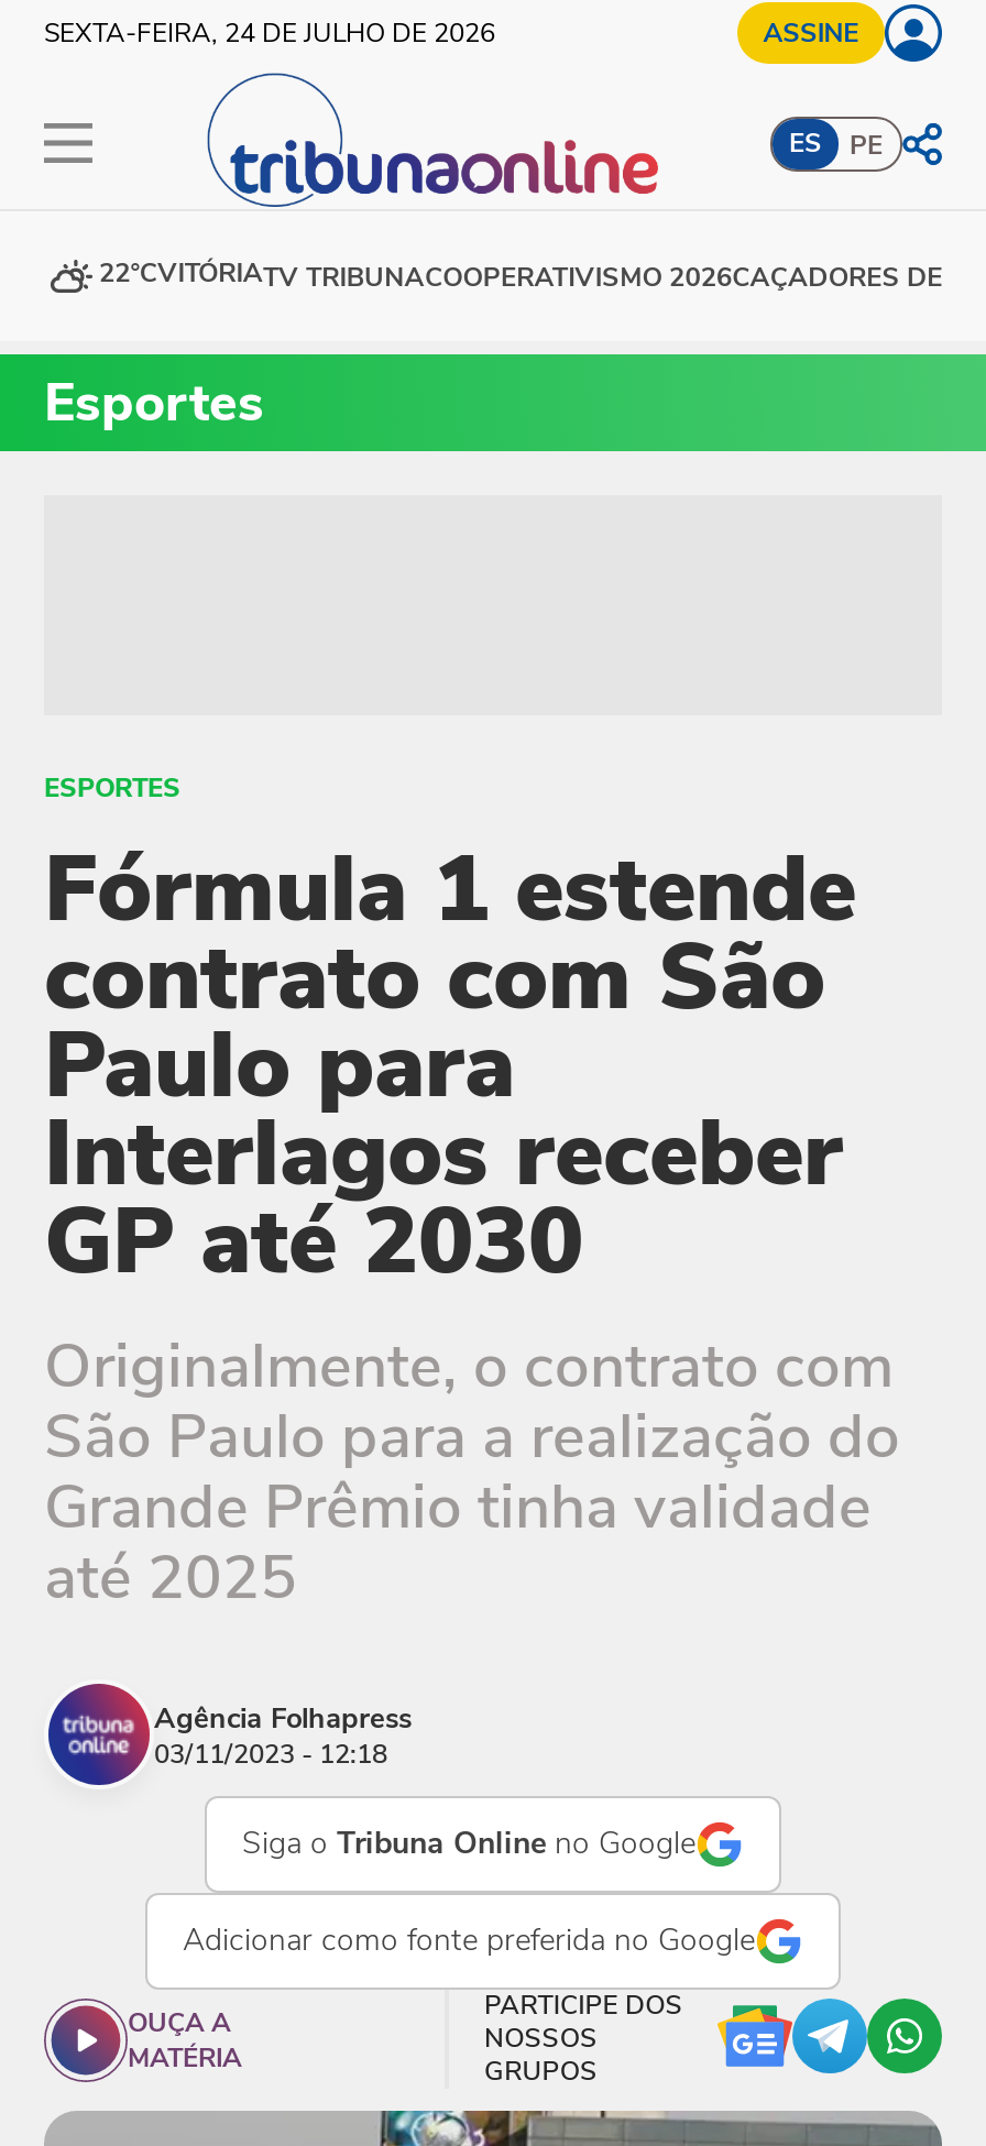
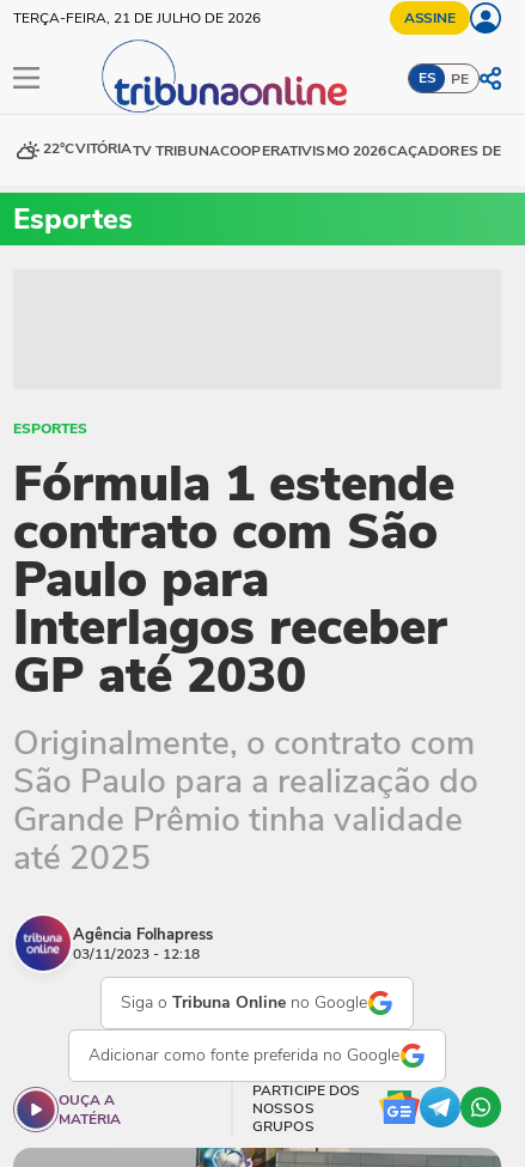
- SEXTA-FEIRA, 24 DE JULHO DE 2026
+ TERÇA-FEIRA, 21 DE JULHO DE 2026
